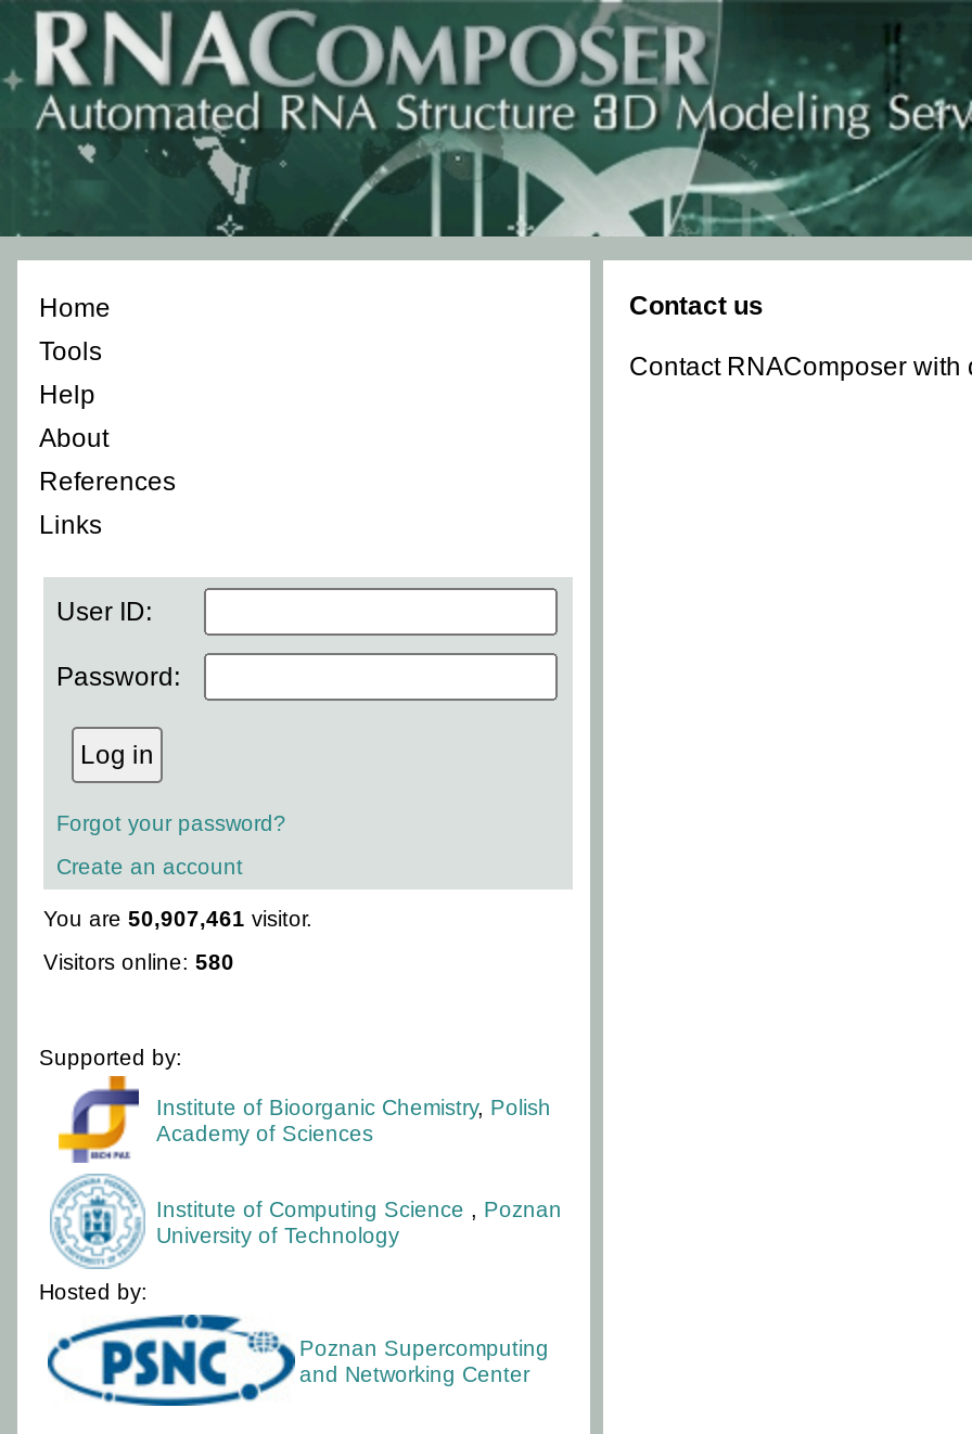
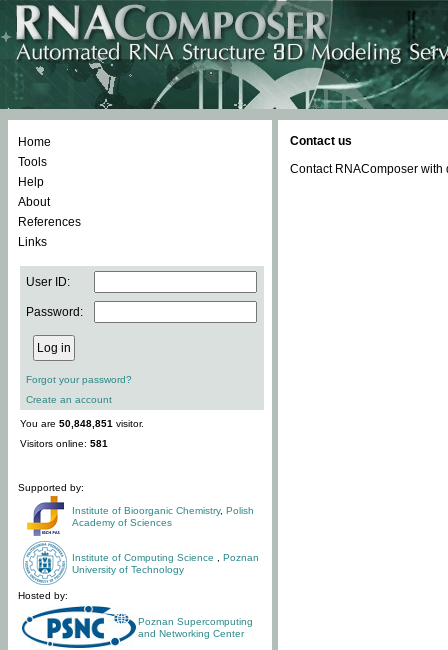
- You are 50,907,461 visitor.
+ You are 50,848,851 visitor.

- Visitors online: 580
+ Visitors online: 581
